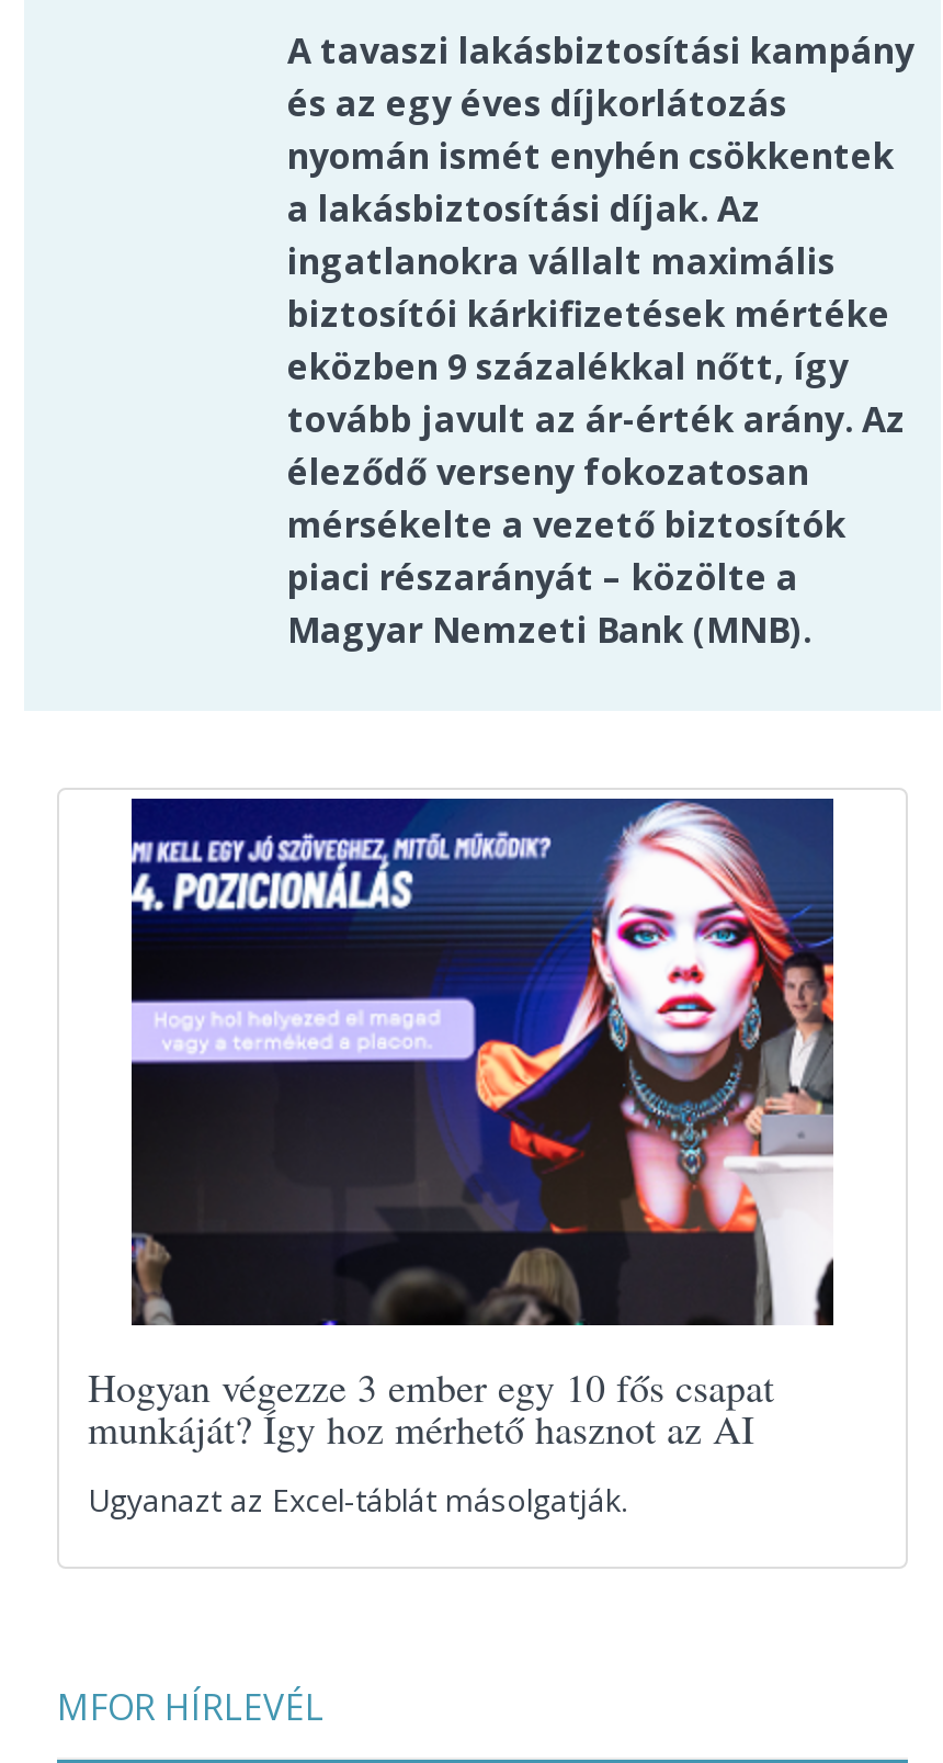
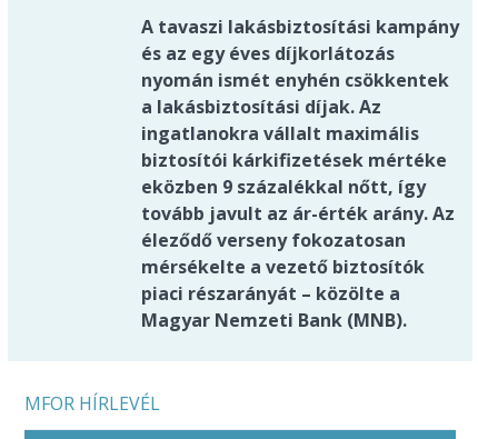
- [image]
- Hogyan végezze 3 ember egy 10 fős csapat
- munkáját? Így hoz mérhető hasznot az AI
- Ugyanazt az Excel-táblát másolgatják.
